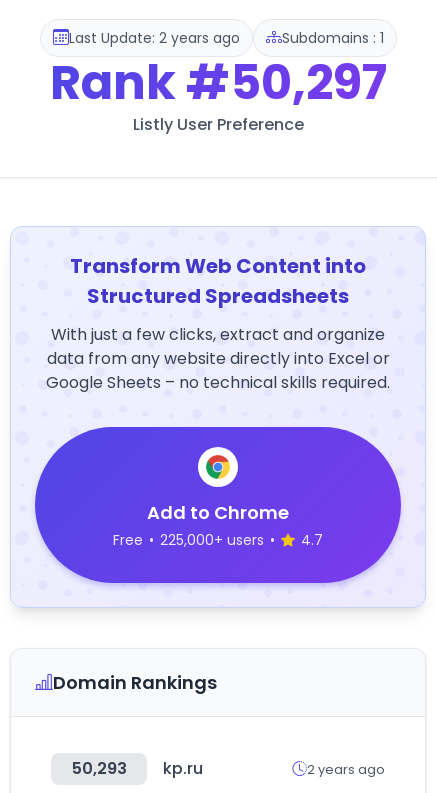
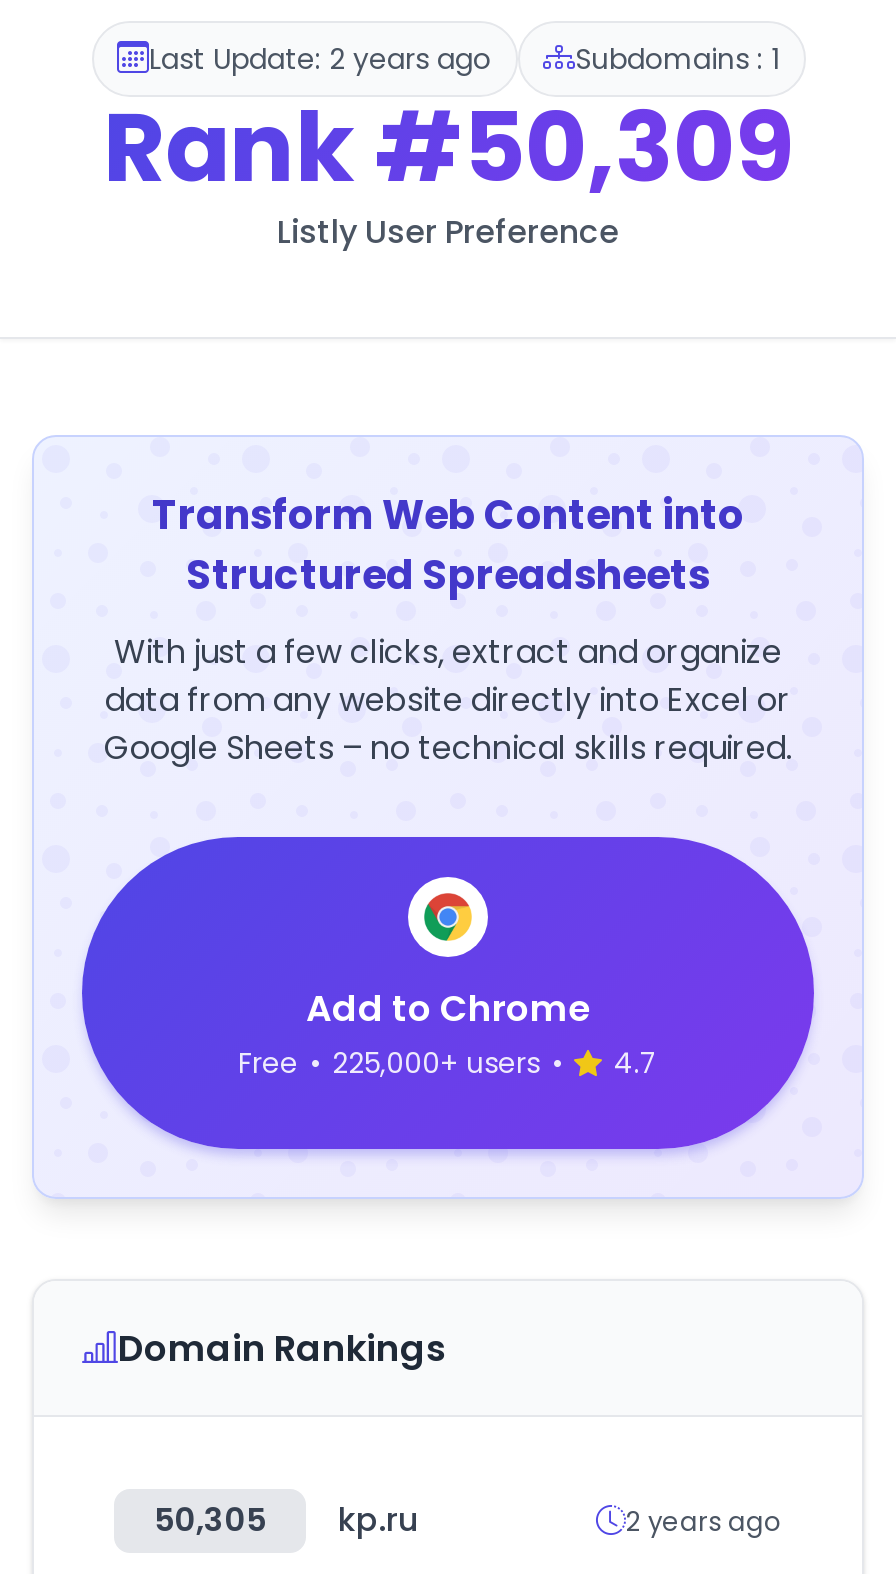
- Rank #50,297
+ Rank #50,309

- 50,293 kp.ru
+ 50,305 kp.ru
